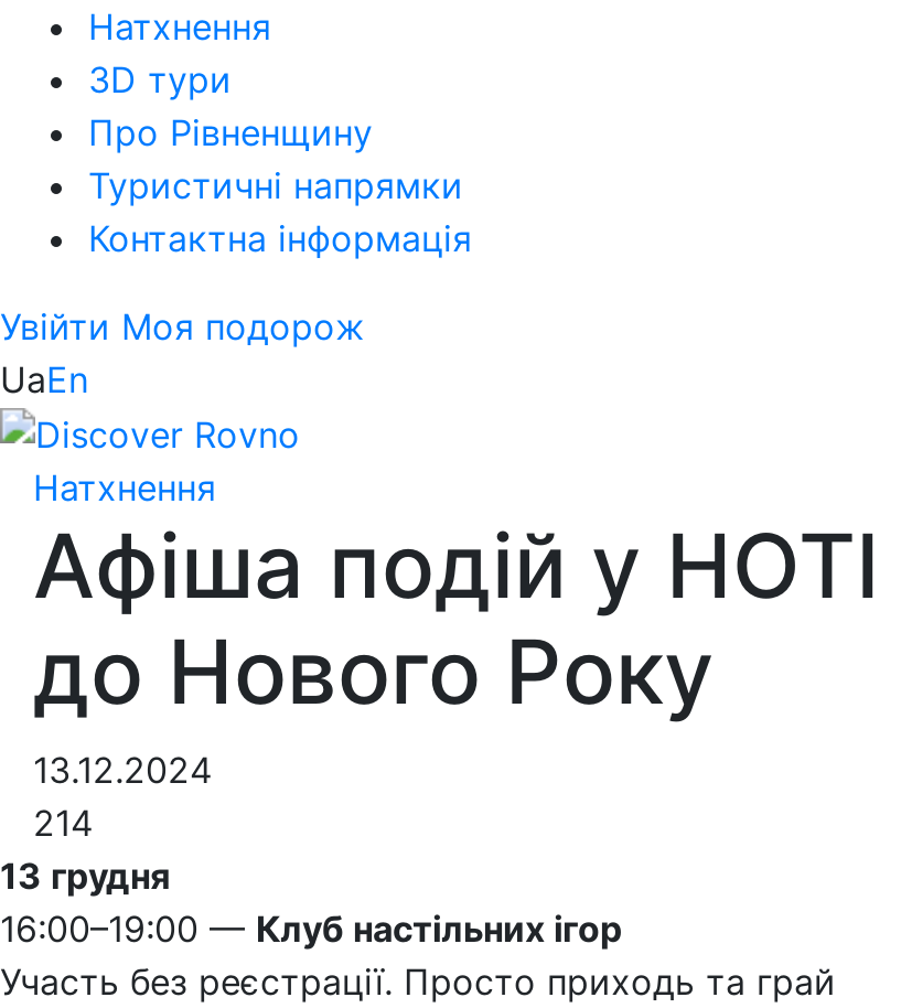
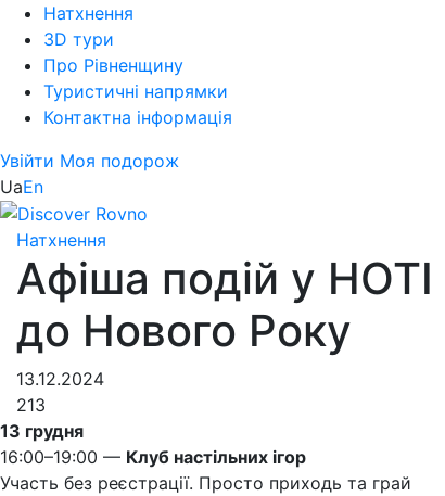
- 214
+ 213
